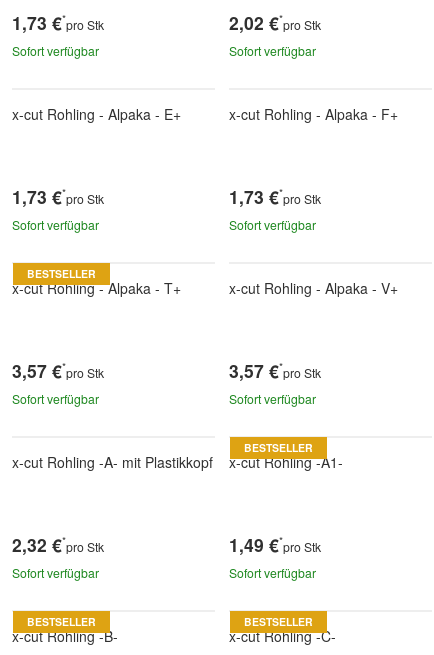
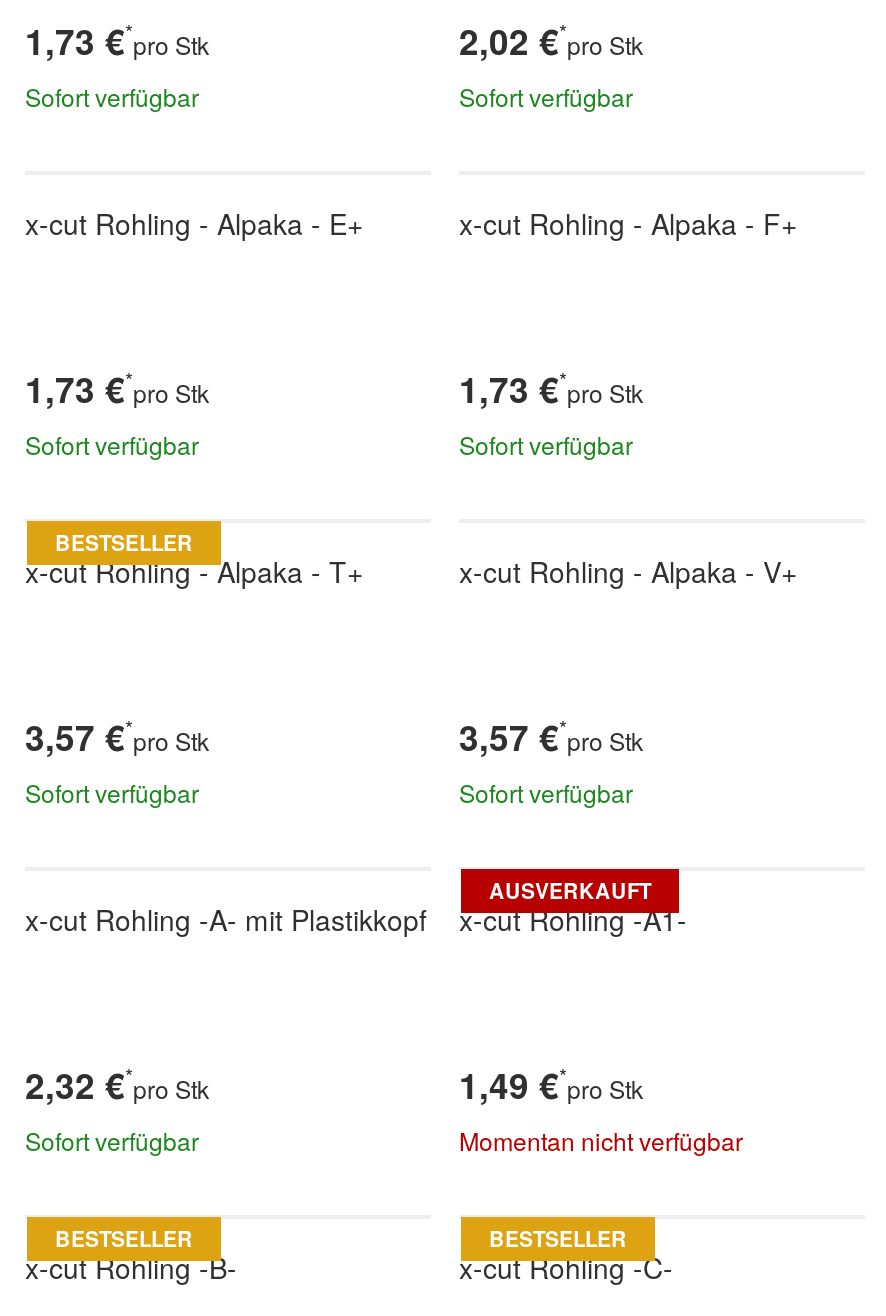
- BESTSELLER
+ AUSVERKAUFT

- Sofort verfügbar
+ Momentan nicht verfügbar
